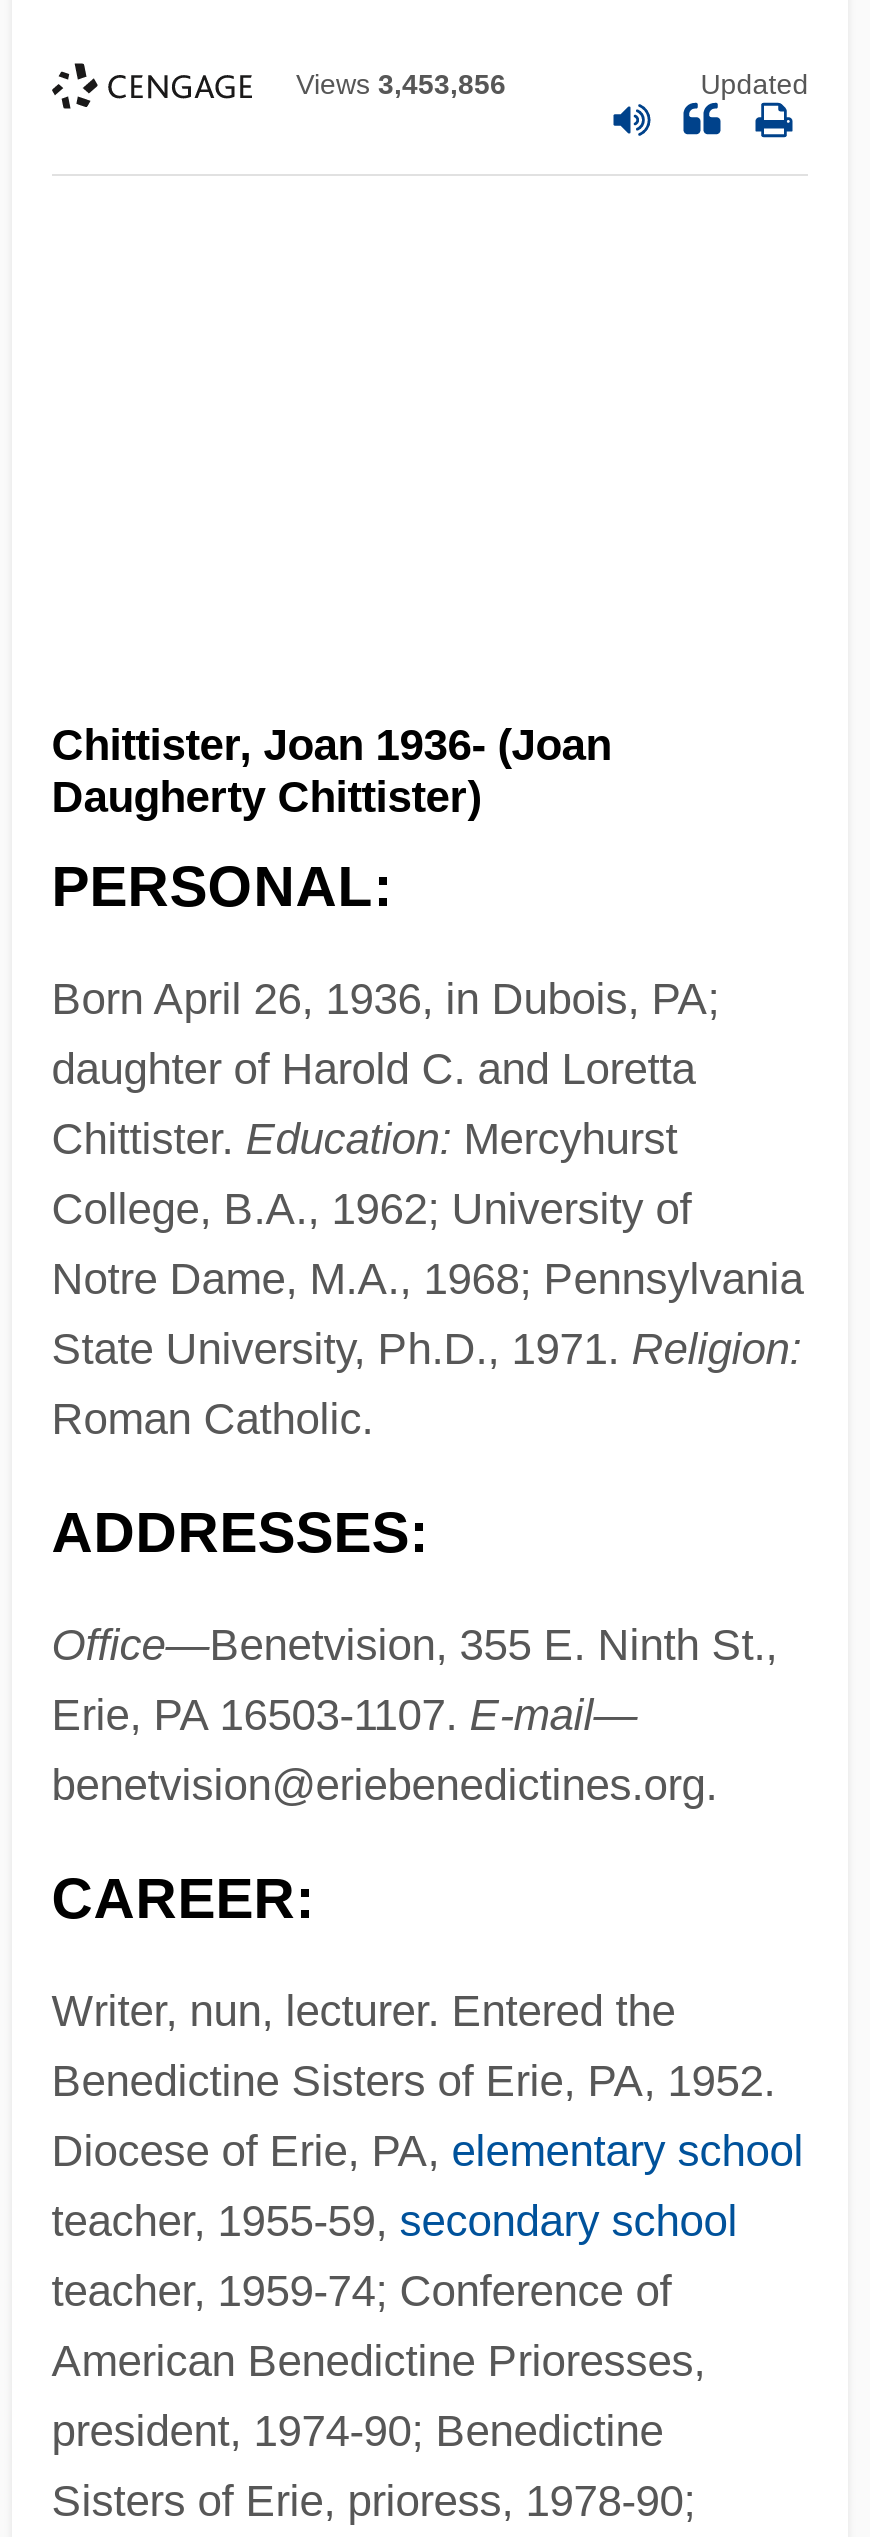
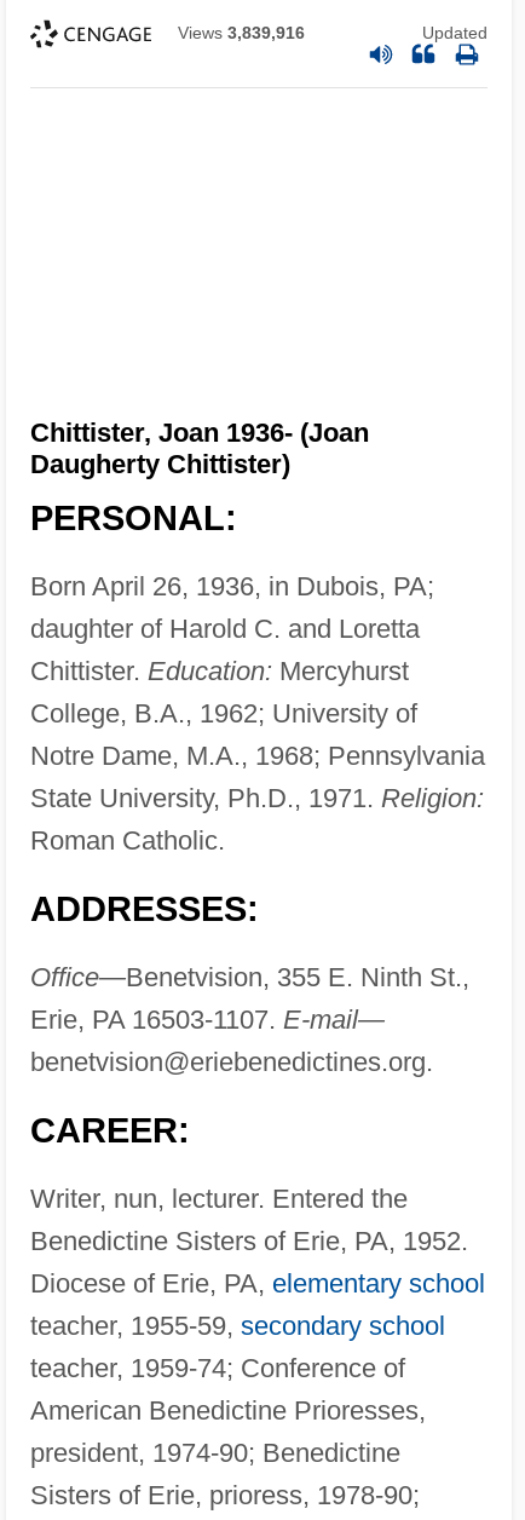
- Views 3,453,856
+ Views 3,839,916
